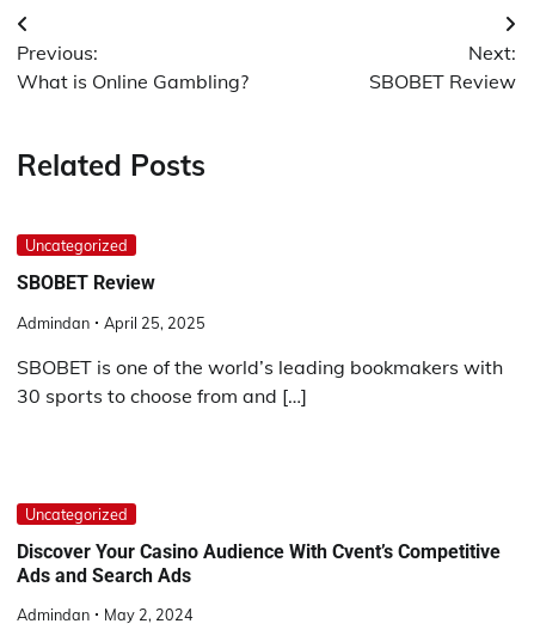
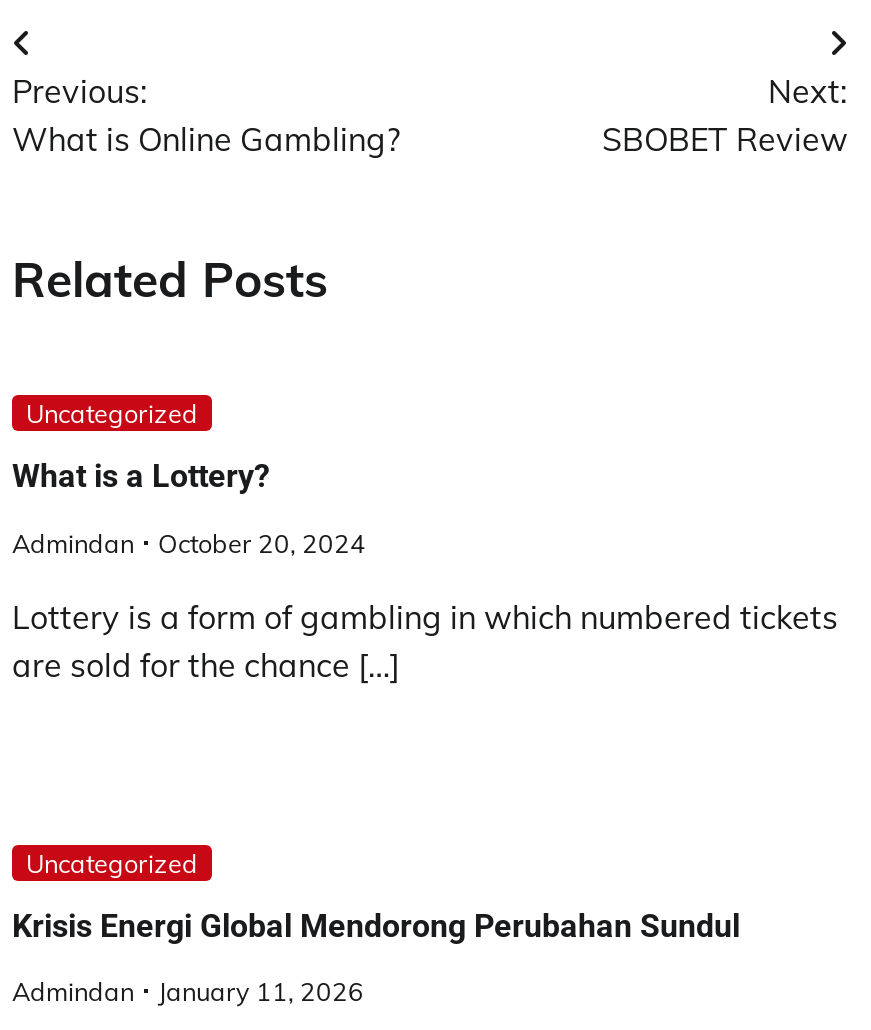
- SBOBET Review
+ What is a Lottery?

- Admindan April 25, 2025
+ Admindan October 20, 2024

- SBOBET is one of the world’s leading bookmakers with
- 30 sports to choose from and […]
+ Lottery is a form of gambling in which numbered tickets
+ are sold for the chance […]

- Discover Your Casino Audience With Cvent’s Competitive
- Ads and Search Ads
+ Krisis Energi Global Mendorong Perubahan Sundul

- Admindan May 2, 2024
+ Admindan January 11, 2026
